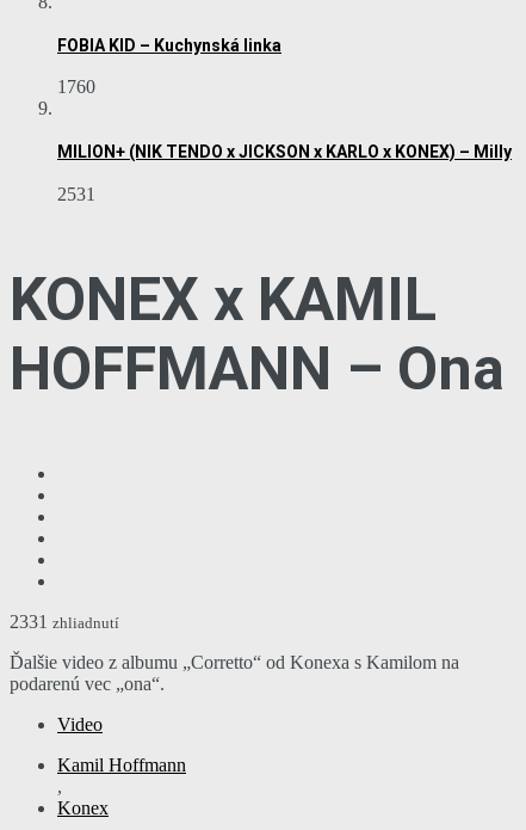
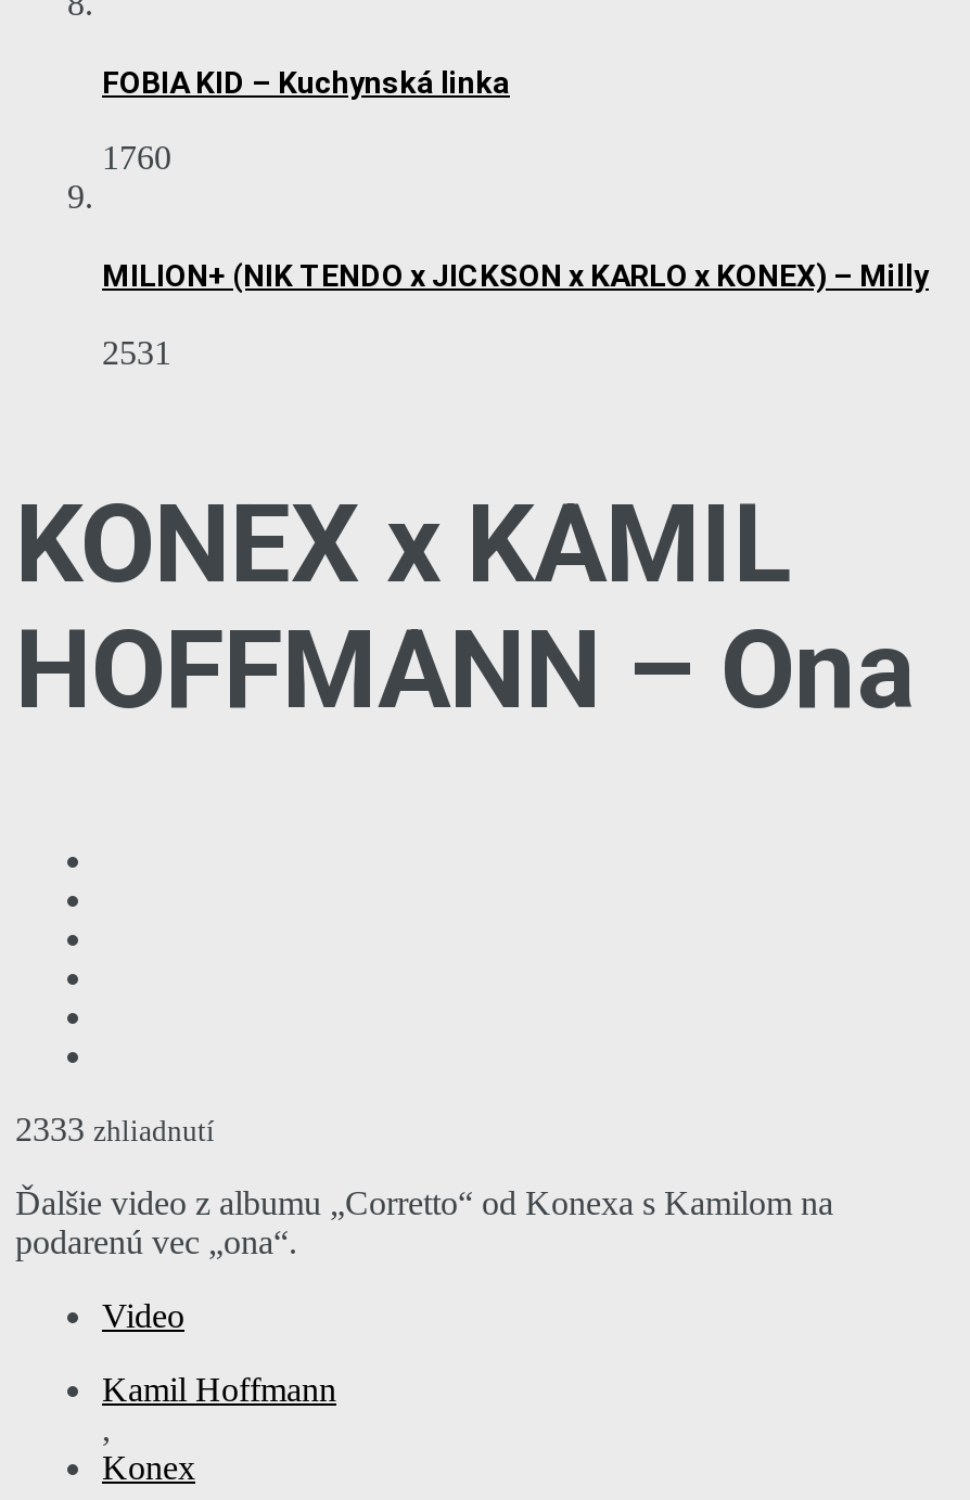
- 2331 zhliadnutí
+ 2333 zhliadnutí
